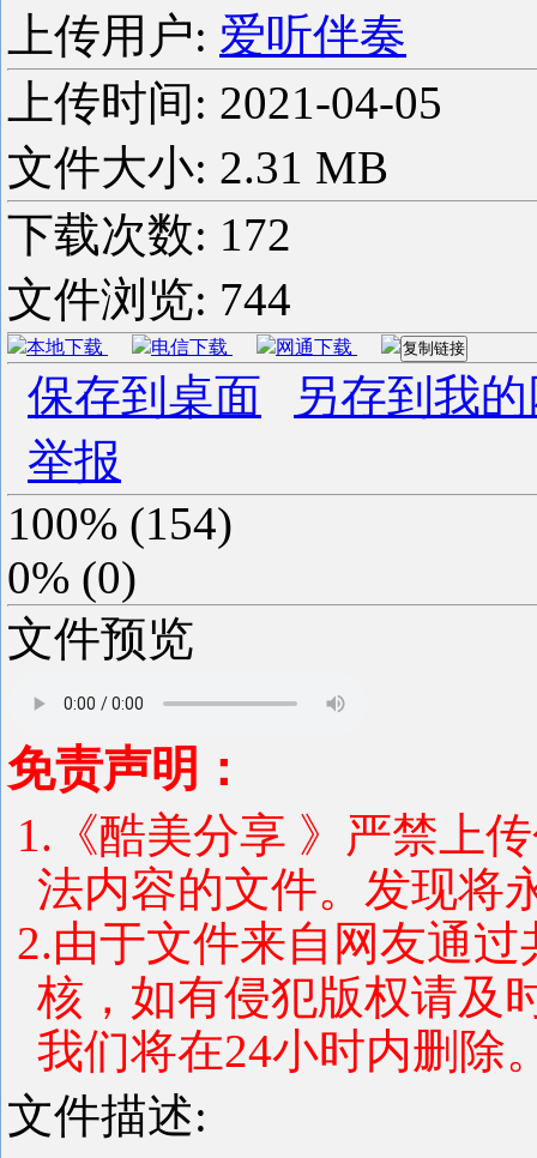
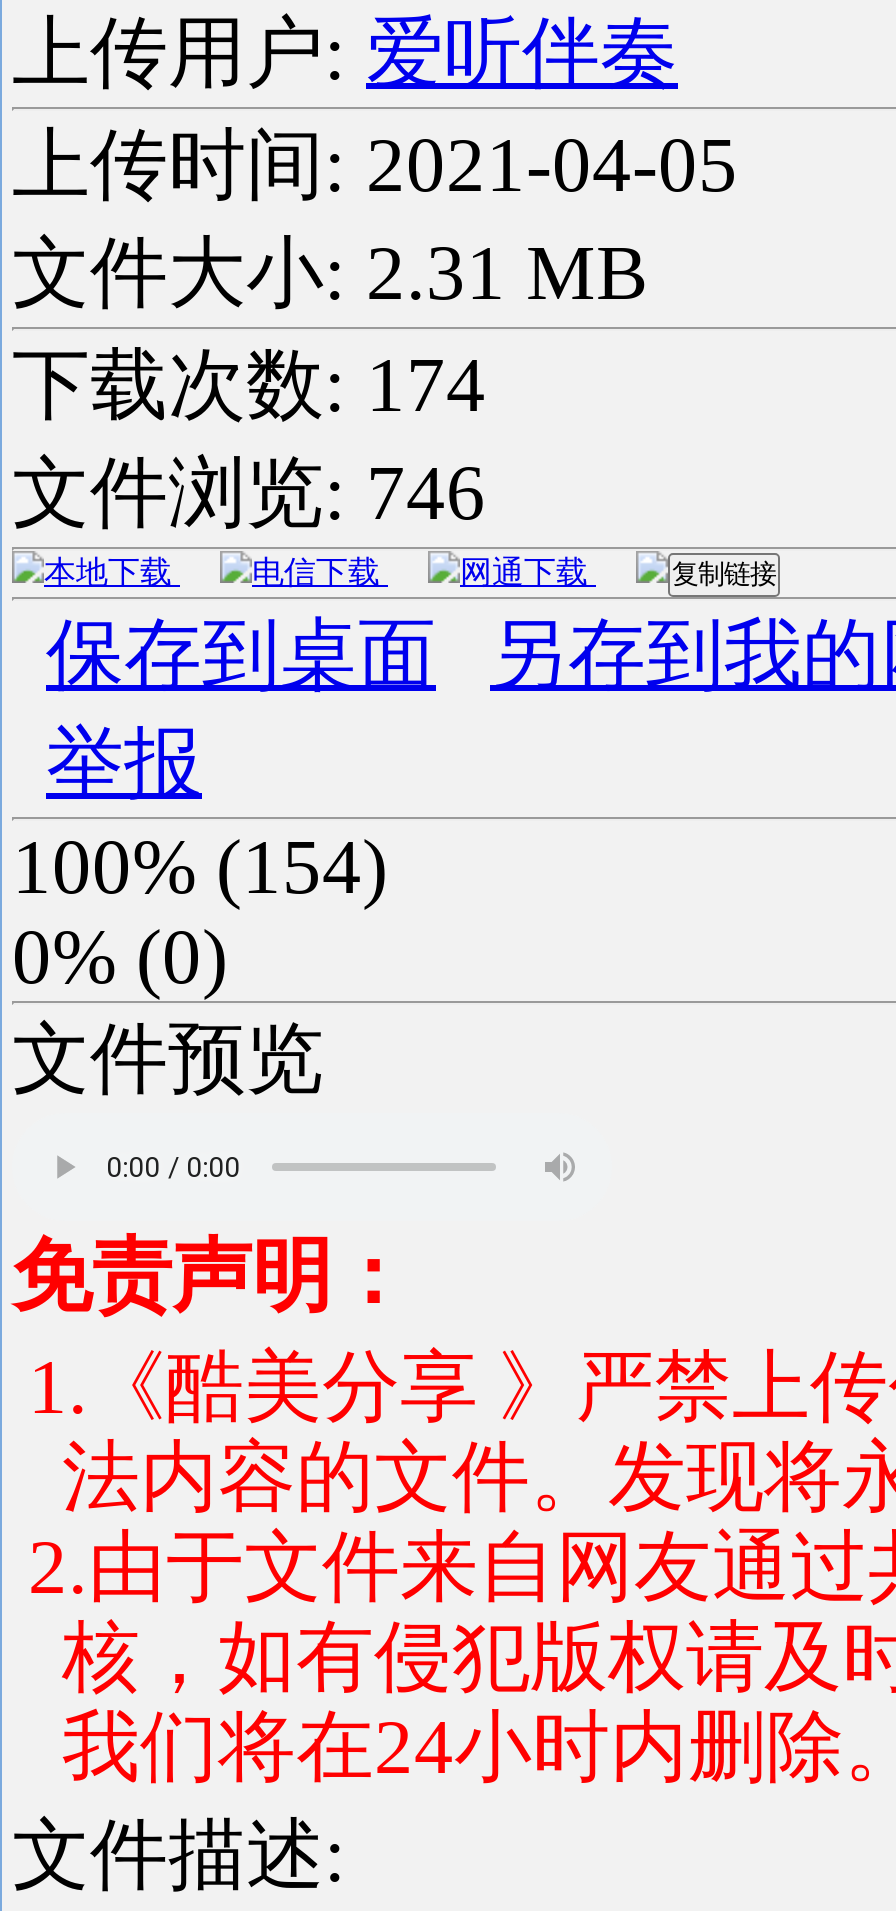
- 下载次数: 172
+ 下载次数: 174

- 文件浏览: 744
+ 文件浏览: 746
